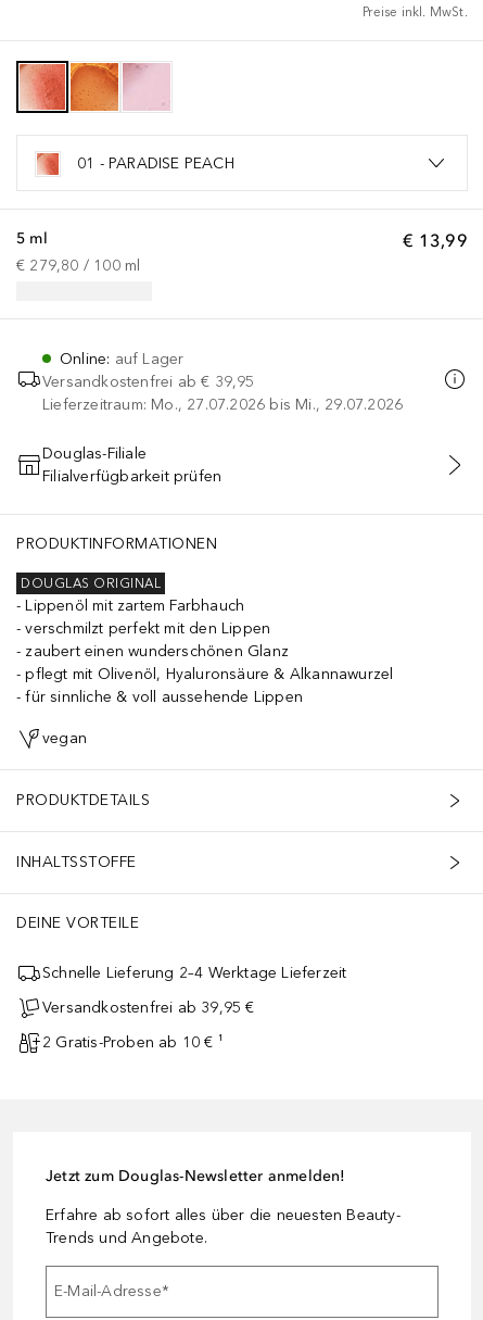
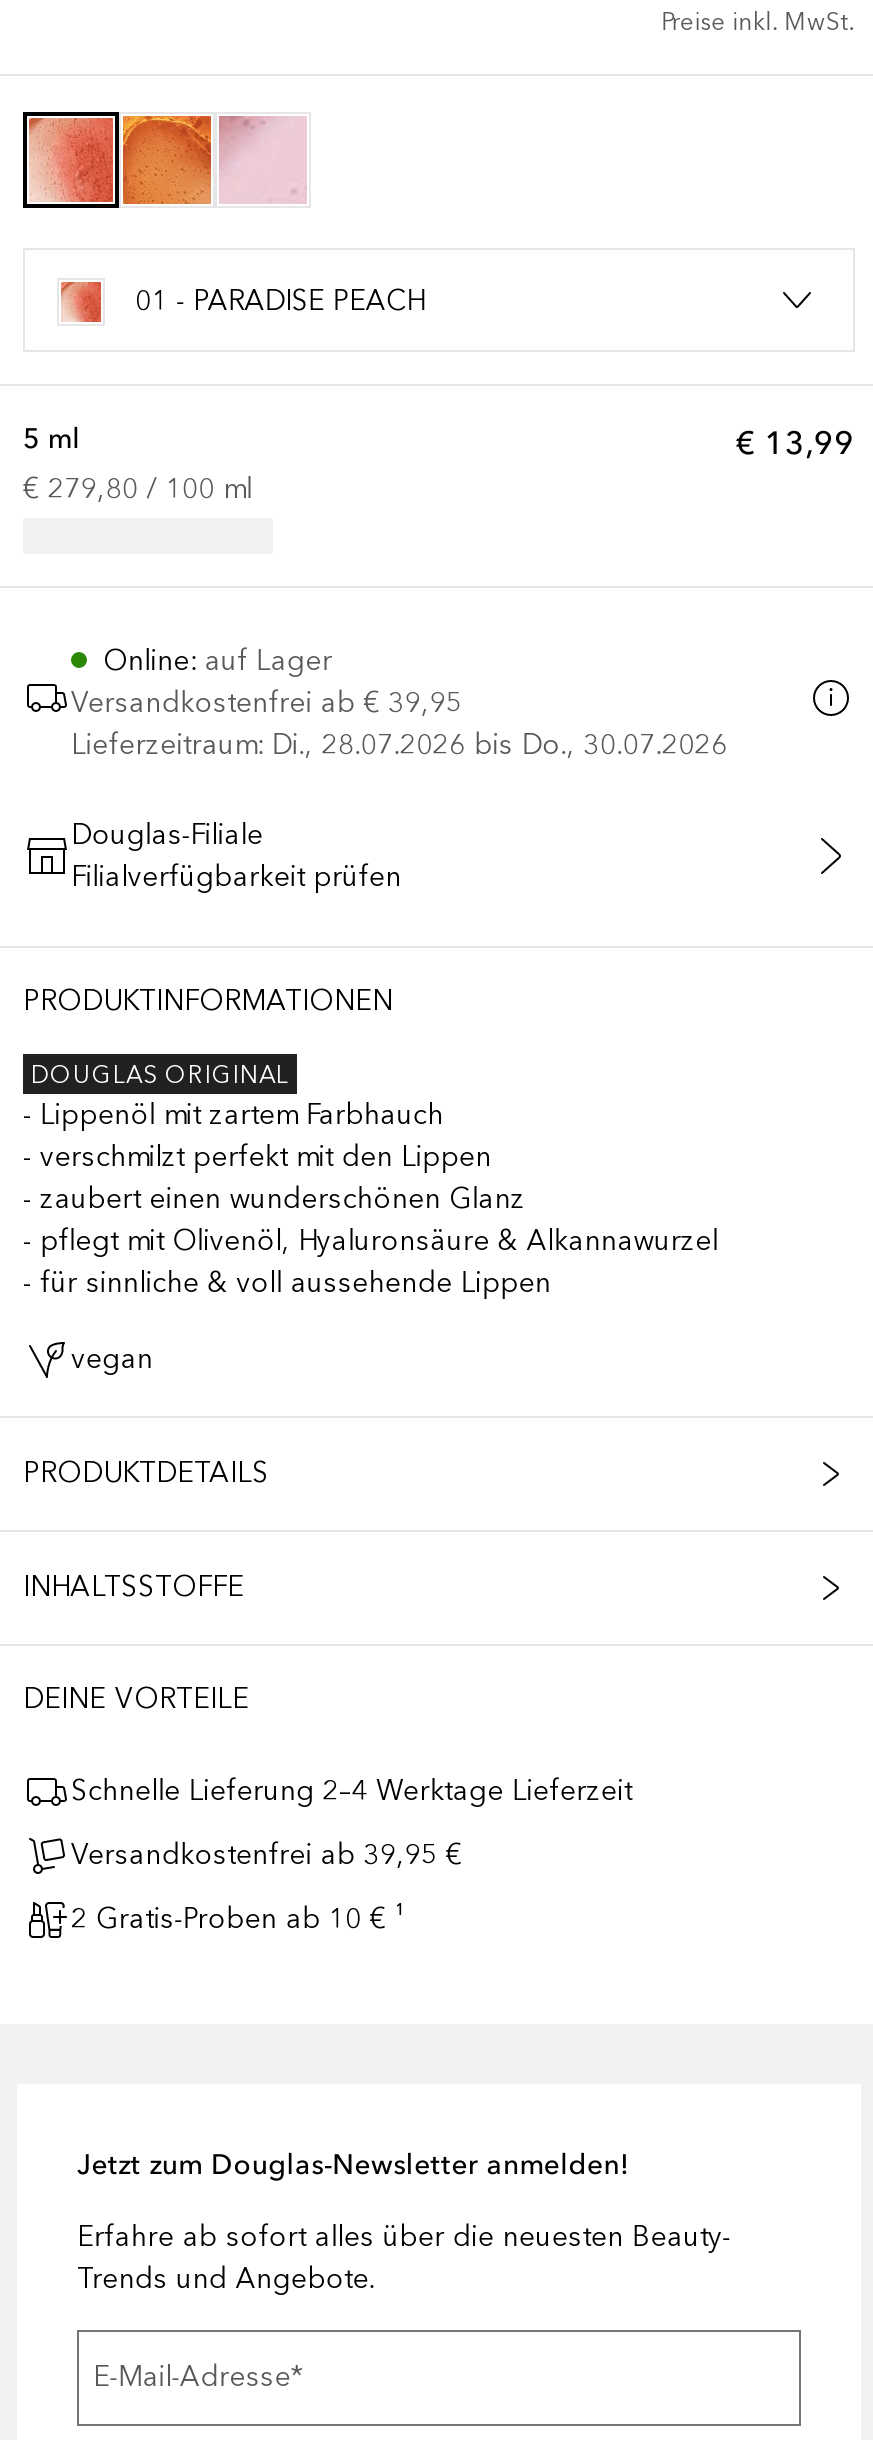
- Lieferzeitraum: Mo., 27.07.2026 bis Mi., 29.07.2026
+ Lieferzeitraum: Di., 28.07.2026 bis Do., 30.07.2026
